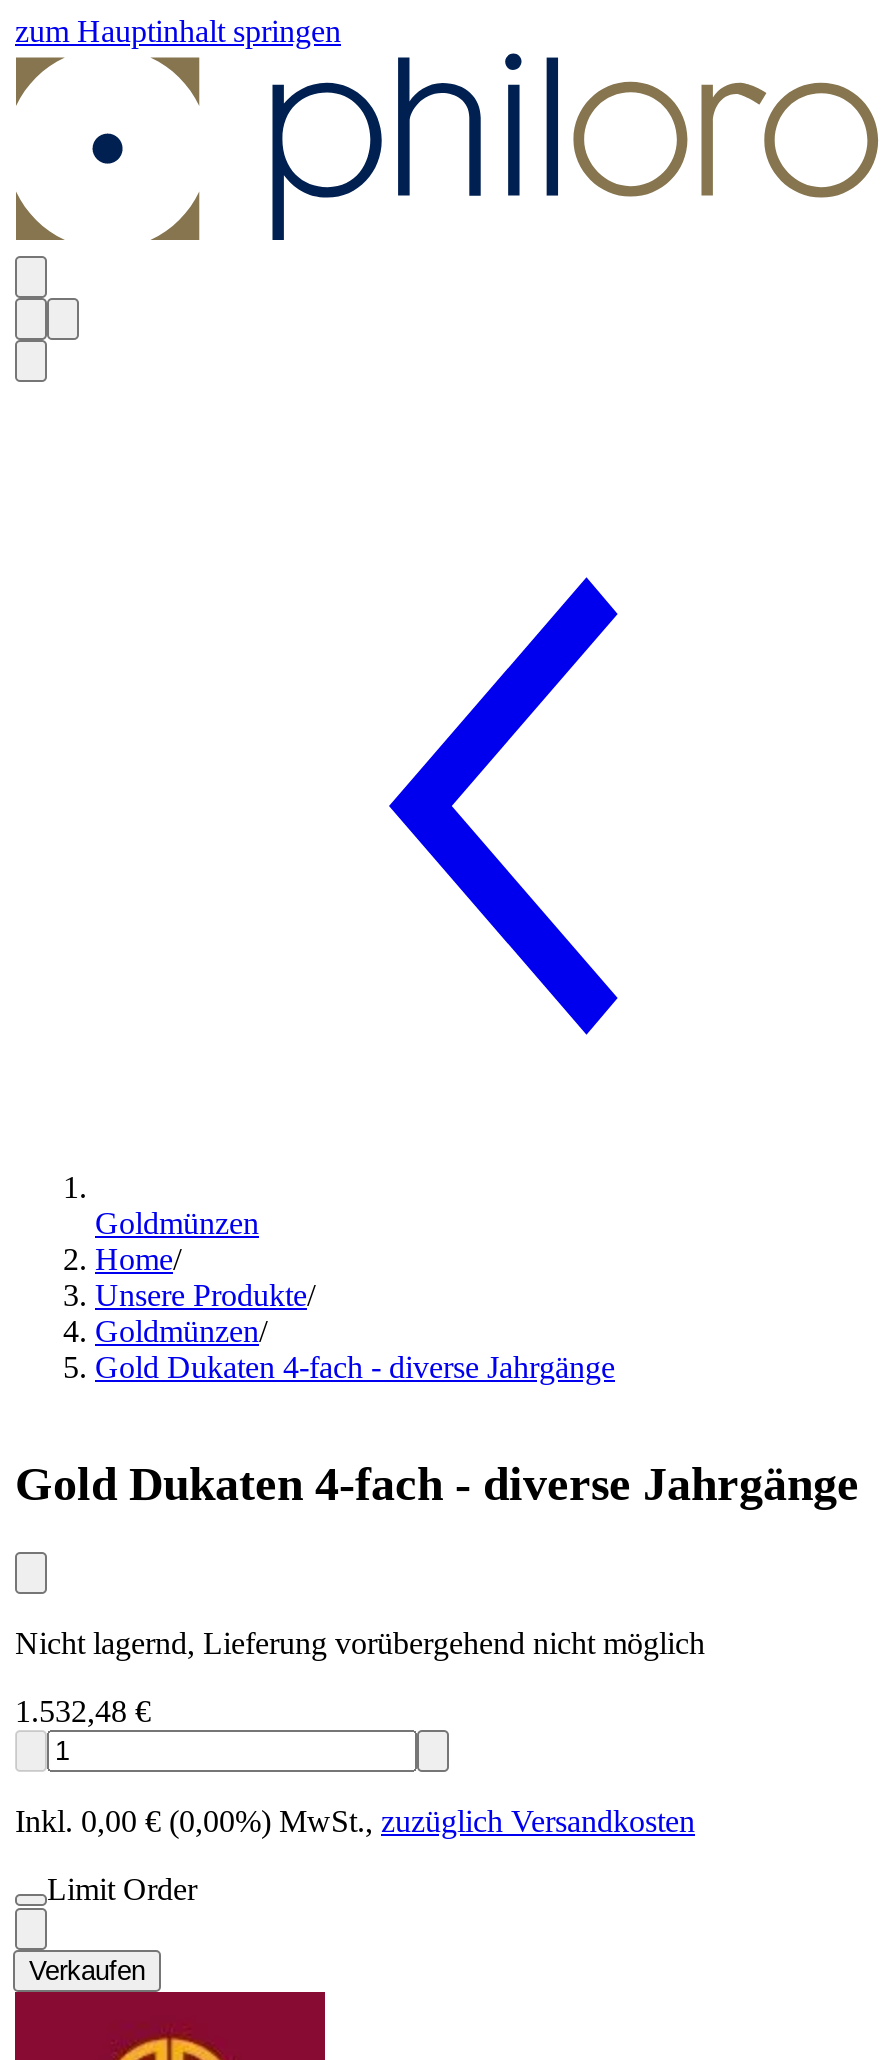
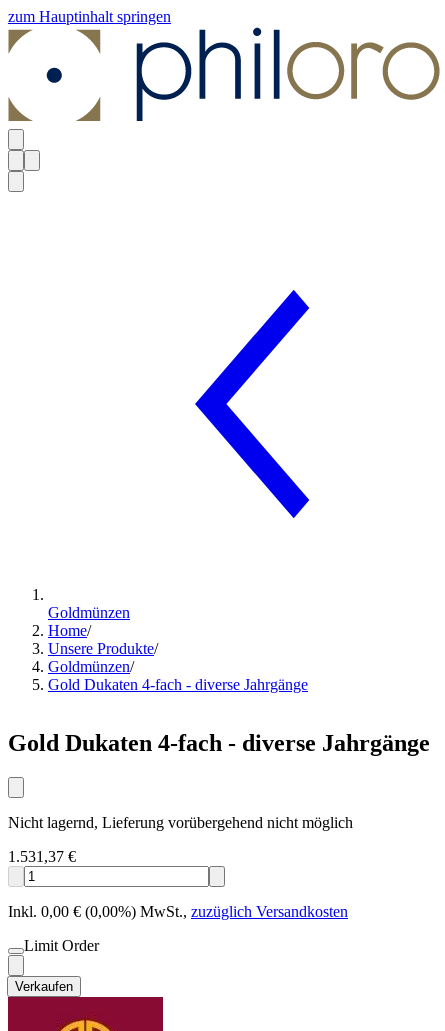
- 1.532,48 €
+ 1.531,37 €
